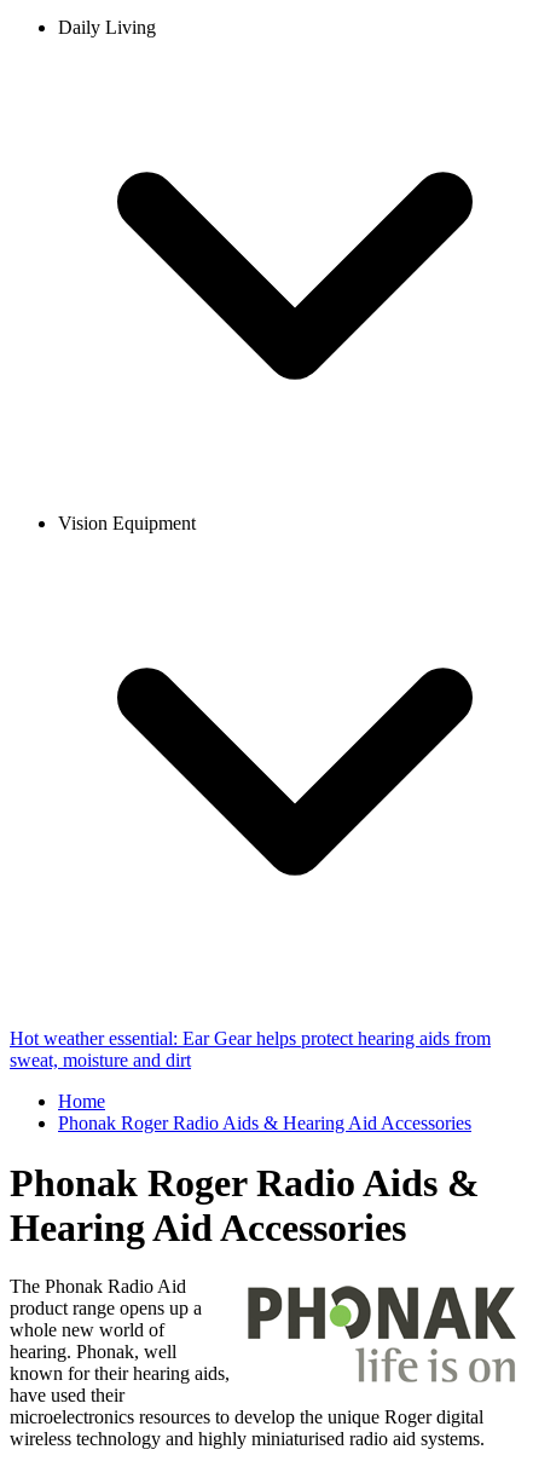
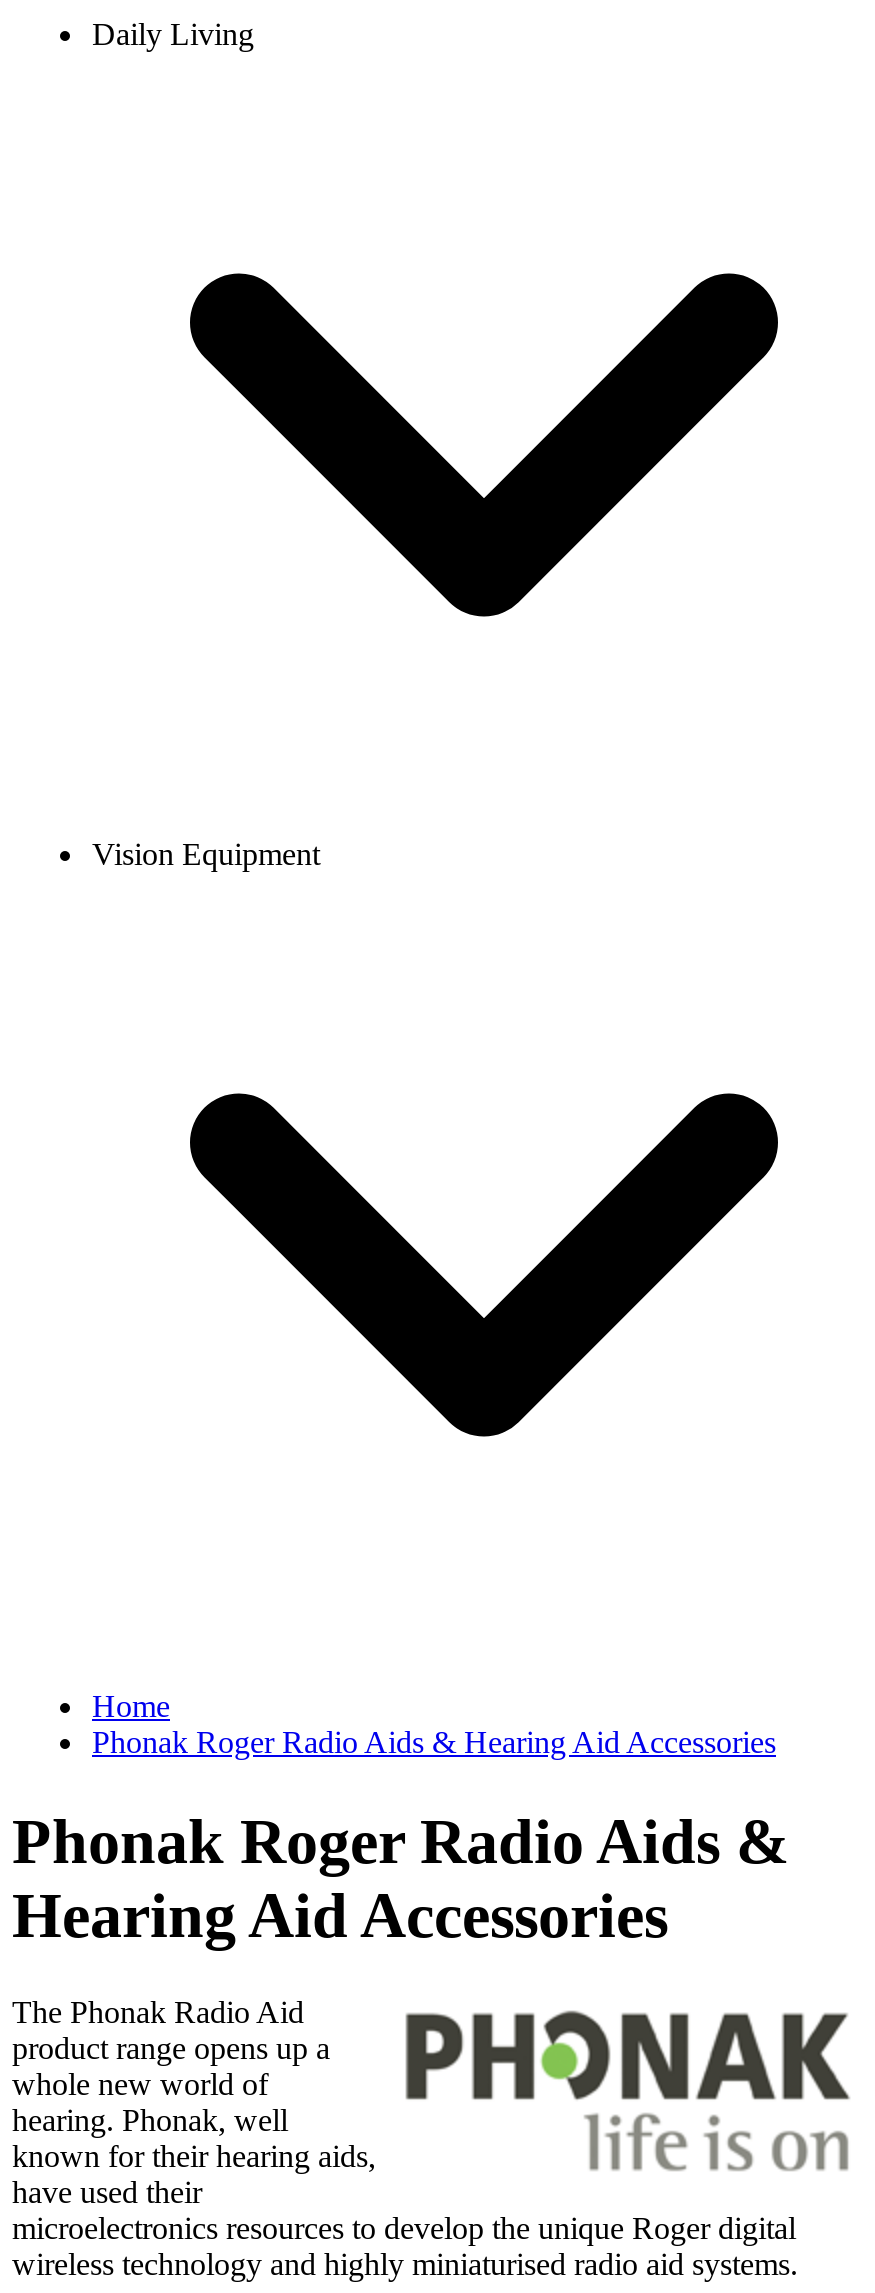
- Hot weather essential: Ear Gear helps protect hearing aids from
- sweat, moisture and dirt
